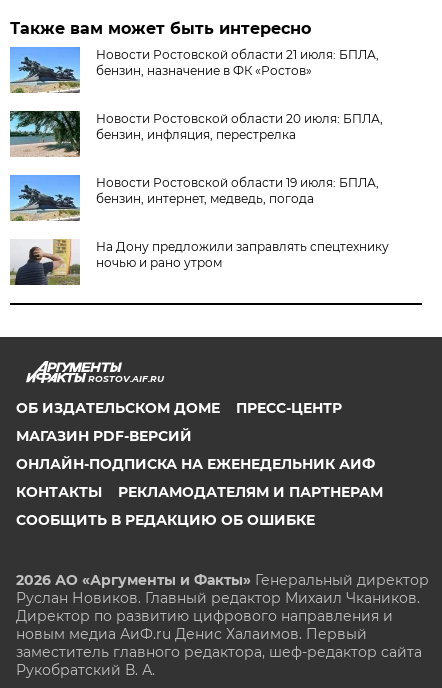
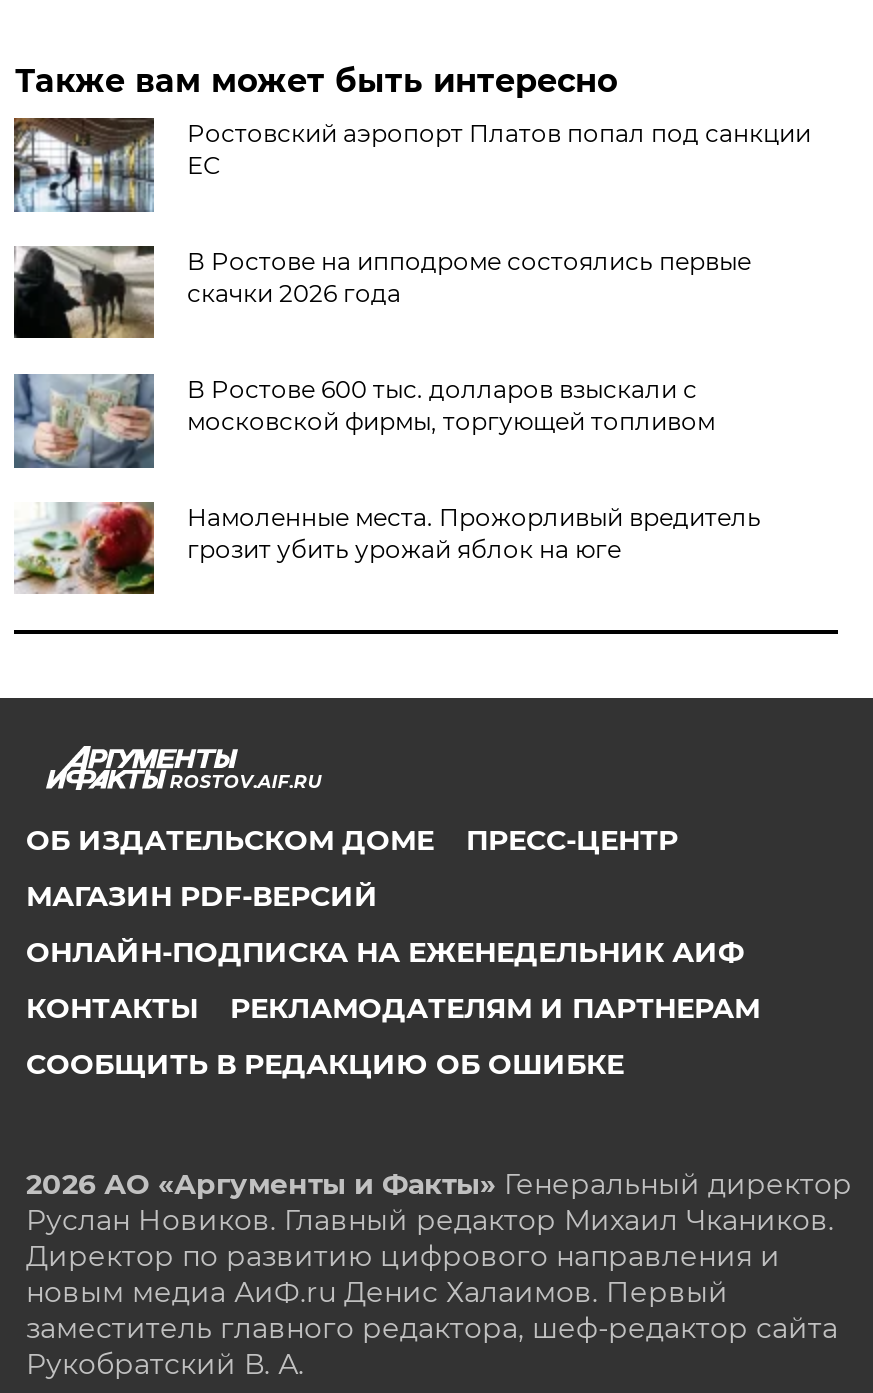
- [image]
- Новости Ростовской области 21 июля: БПЛА,
- бензин, назначение в ФК «Ростов»
+ [image]
+ Ростовский аэропорт Платов попал под санкции
+ ЕС

- [image]
- Новости Ростовской области 20 июля: БПЛА,
- бензин, инфляция, перестрелка
+ [image]
+ В Ростове на ипподроме состоялись первые
+ скачки 2026 года

- [image]
- Новости Ростовской области 19 июля: БПЛА,
- бензин, интернет, медведь, погода
+ [image]
+ В Ростове 600 тыс. долларов взыскали с
+ московской фирмы, торгующей топливом

- [image]
- На Дону предложили заправлять спецтехнику
- ночью и рано утром
+ [image]
+ Намоленные места. Прожорливый вредитель
+ грозит убить урожай яблок на юге
